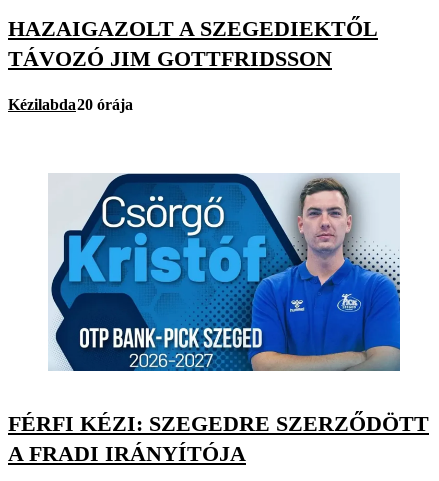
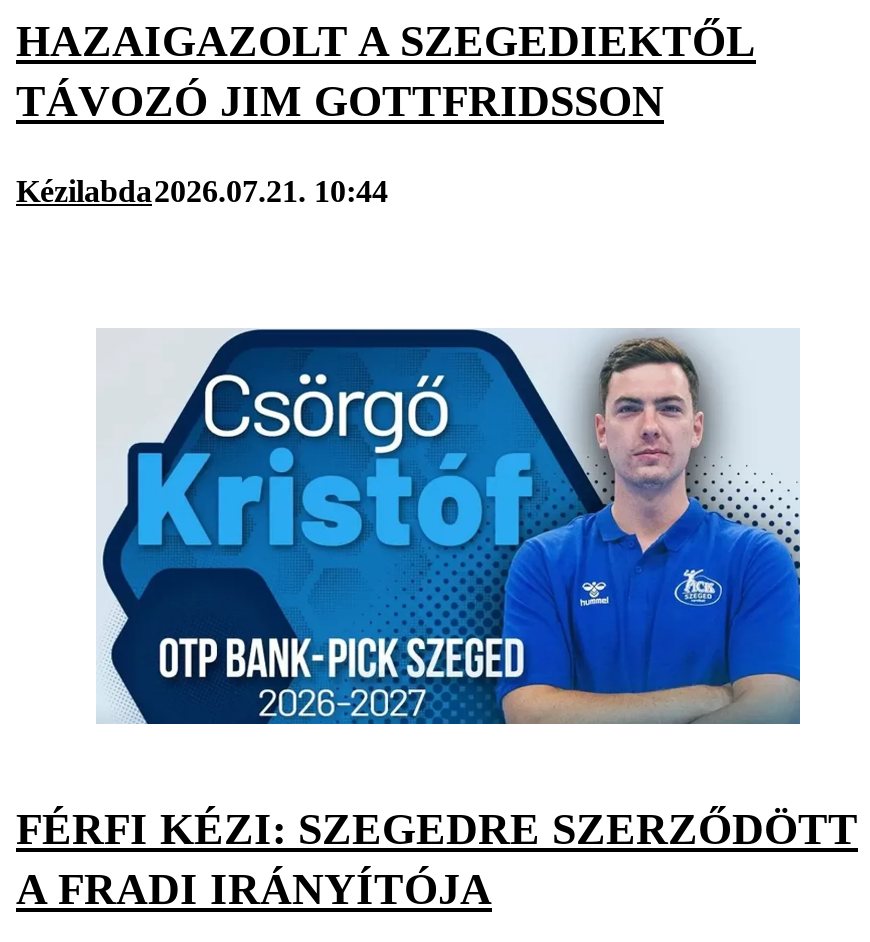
- Kézilabda20 órája
+ Kézilabda2026.07.21. 10:44
